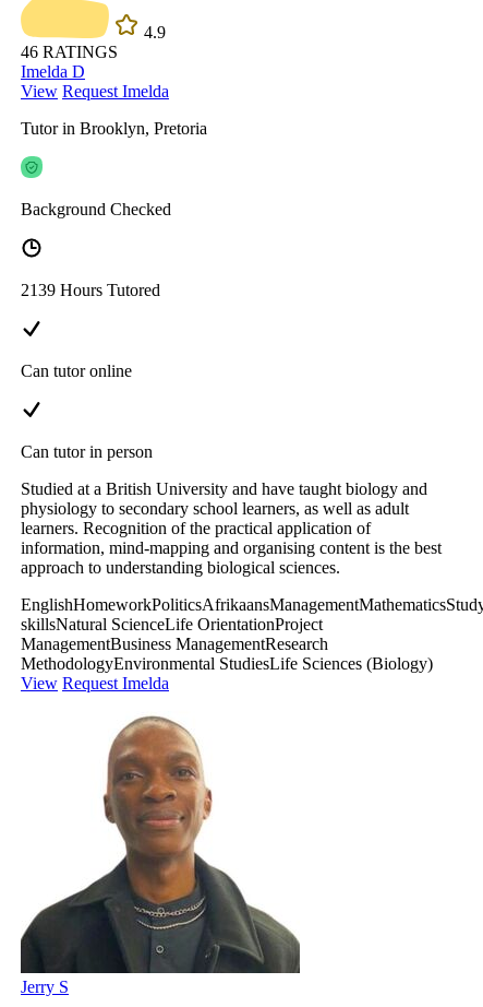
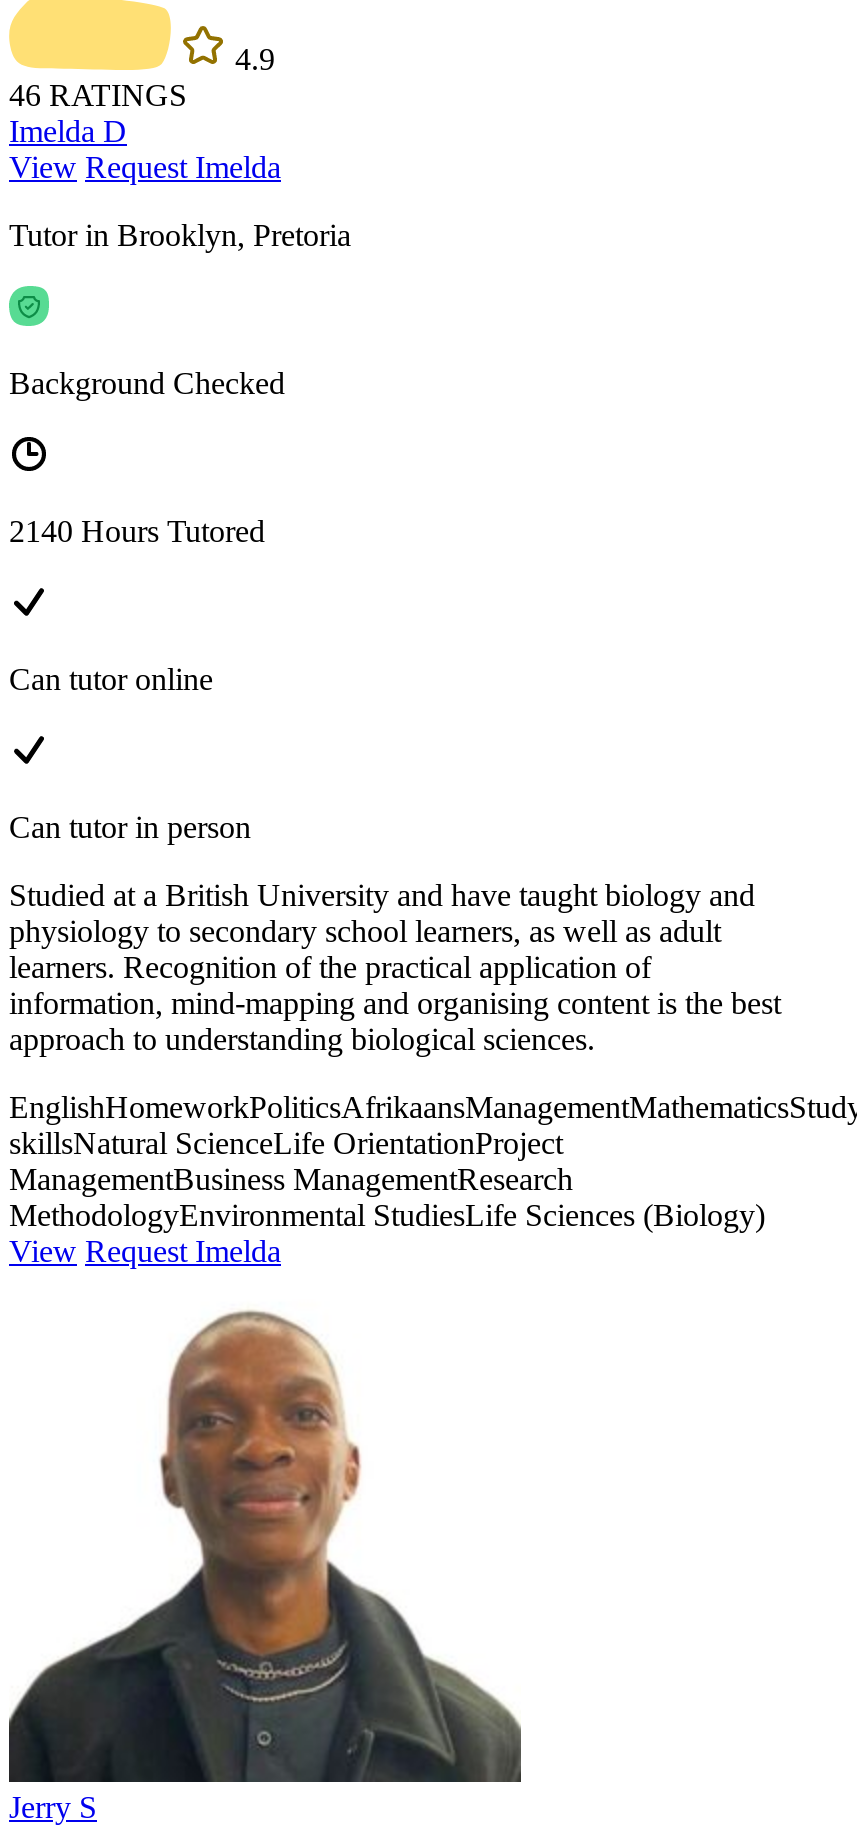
- 2139 Hours Tutored
+ 2140 Hours Tutored
